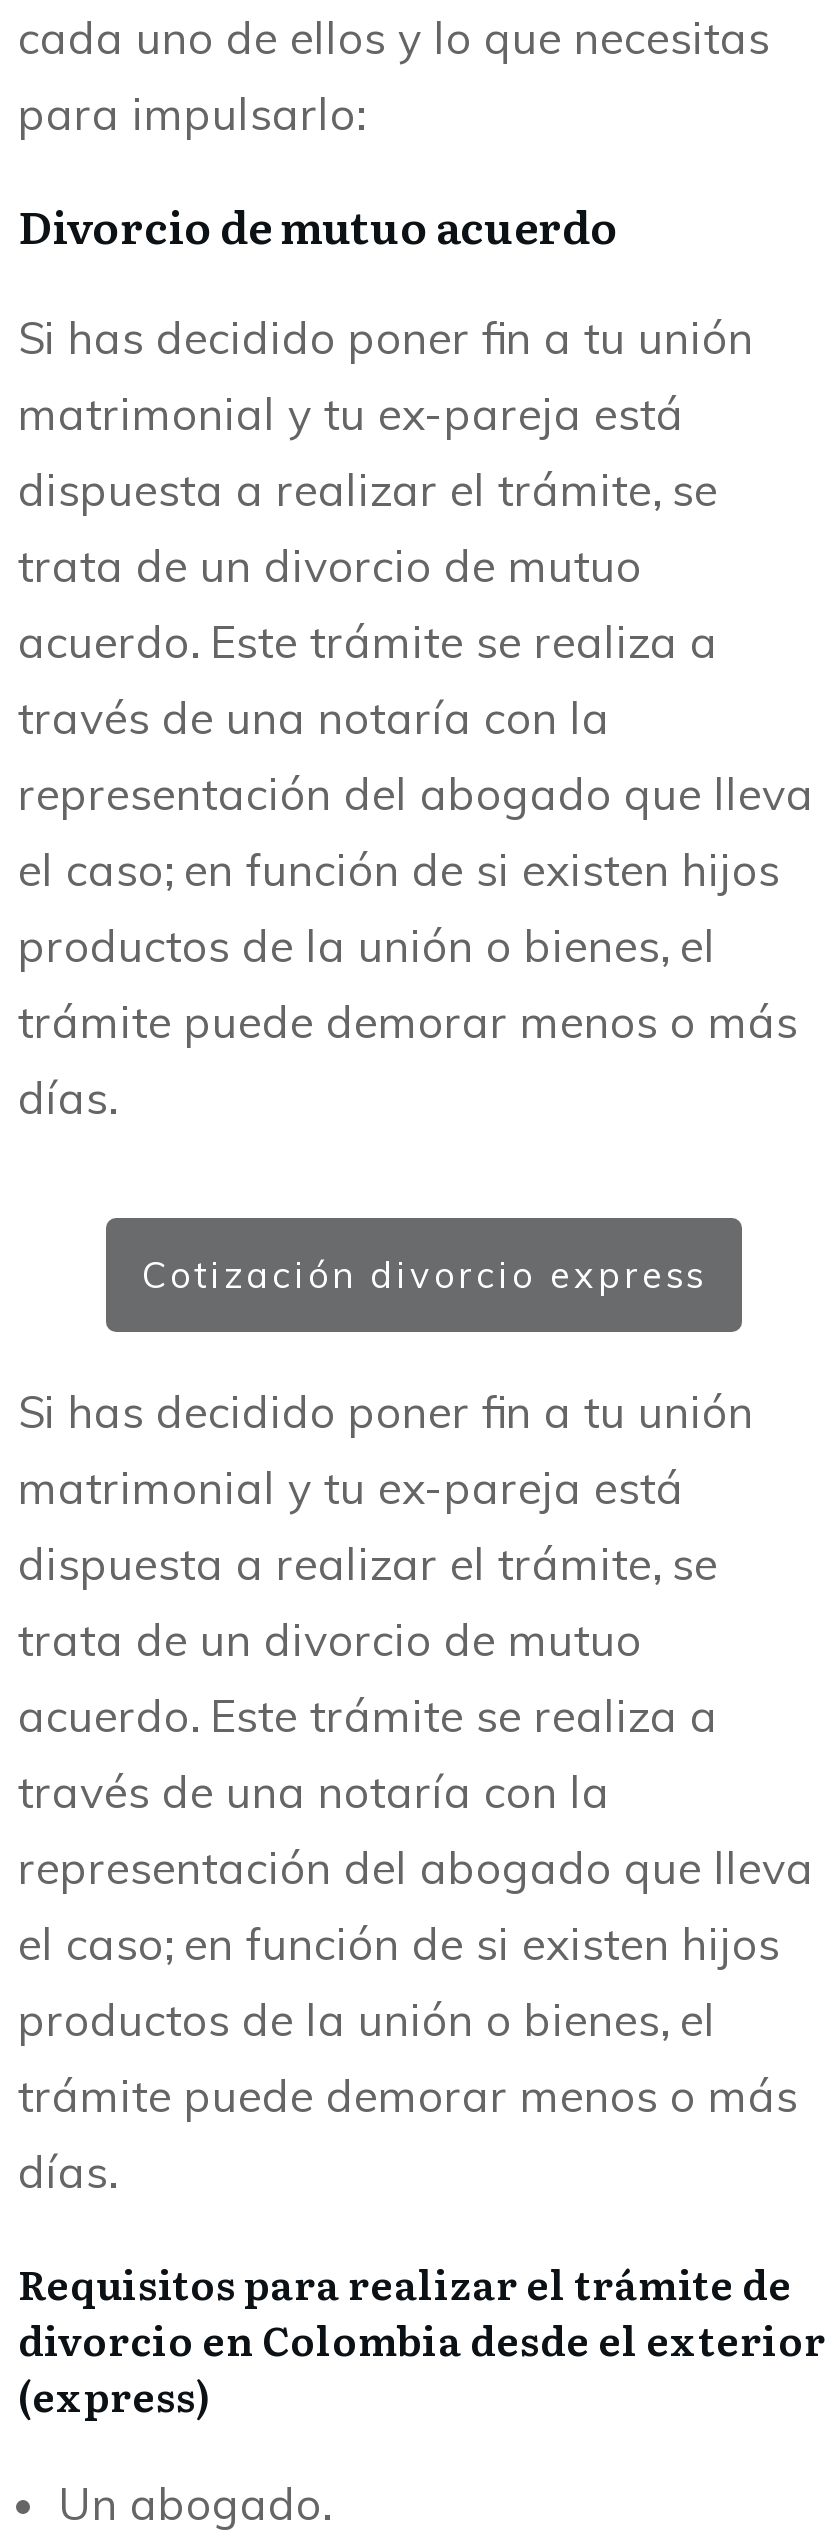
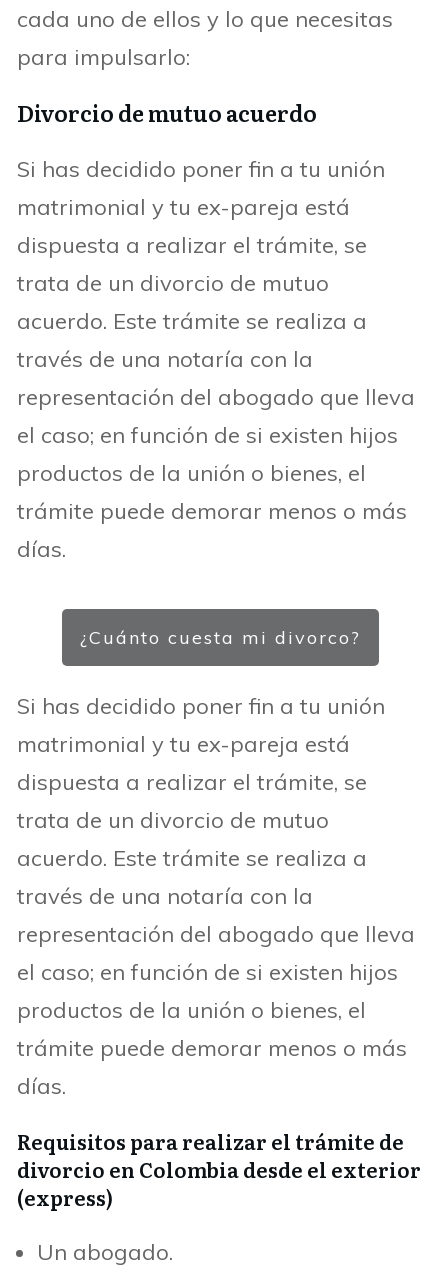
- Cotización divorcio express
+ ¿Cuánto cuesta mi divorco?
